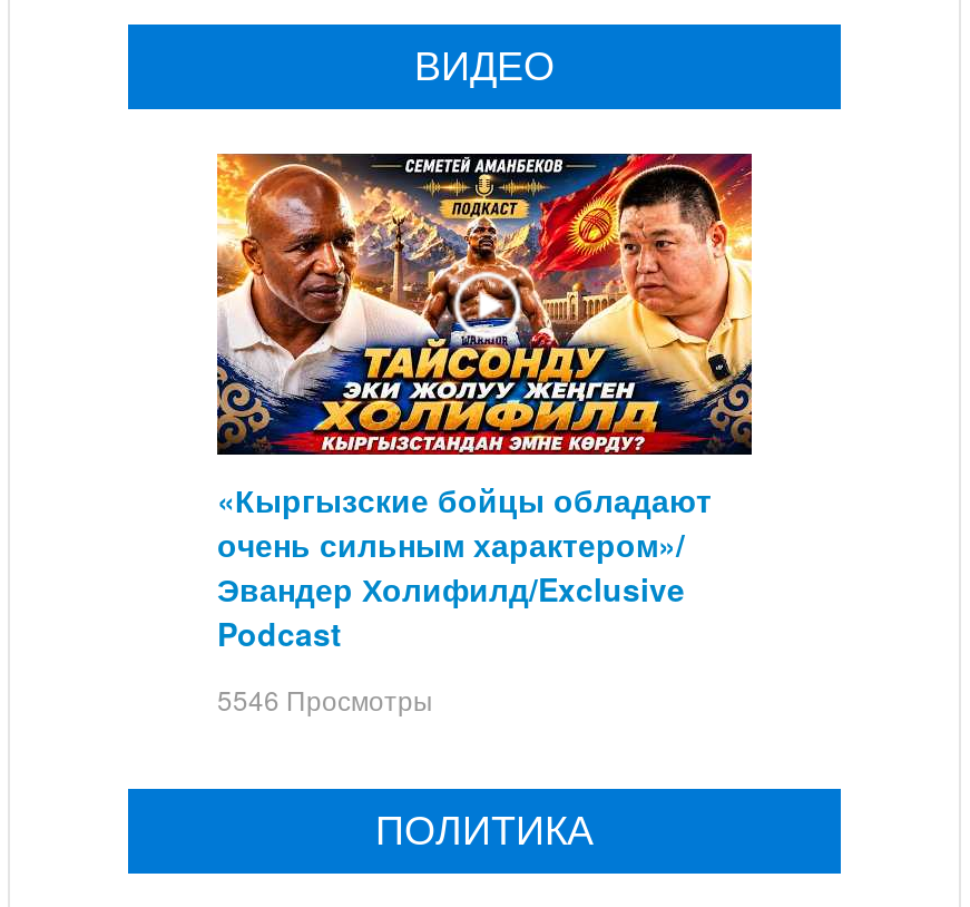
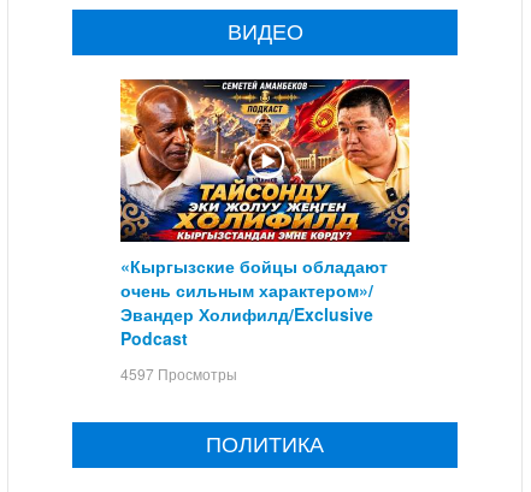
- 5546 Просмотры
+ 4597 Просмотры
